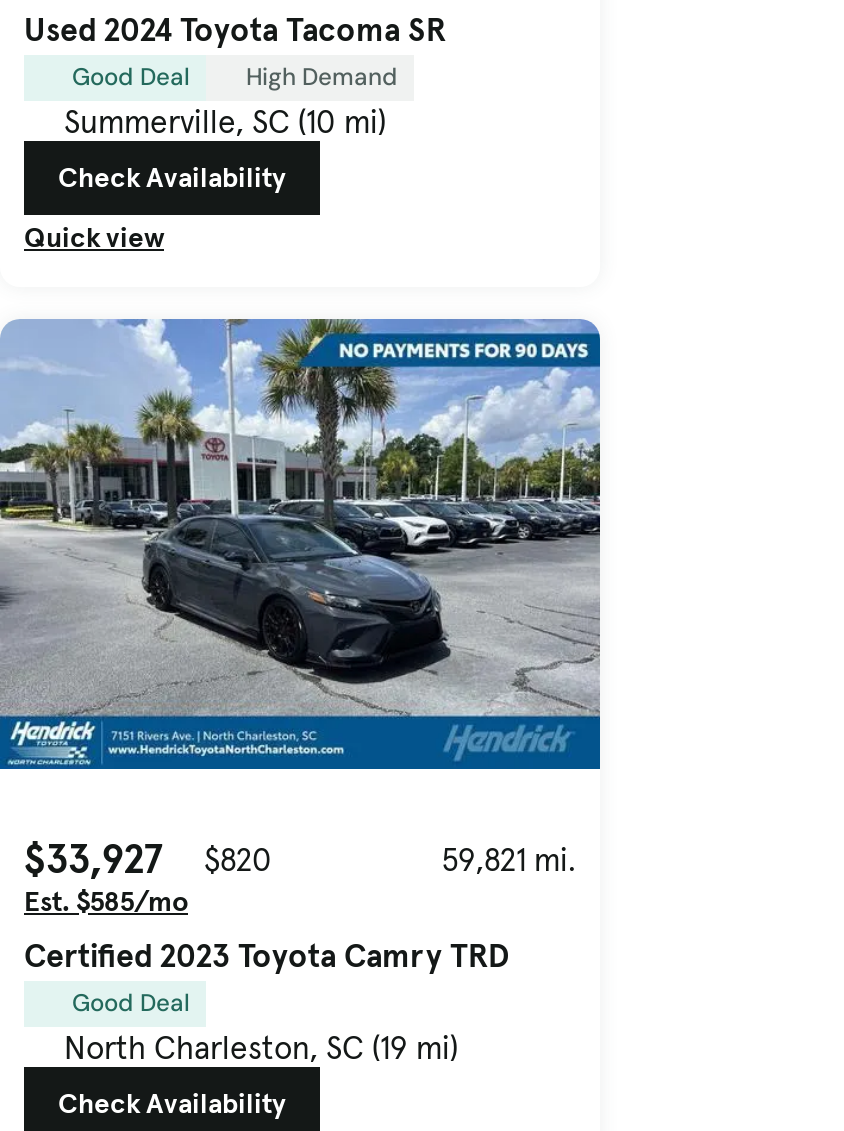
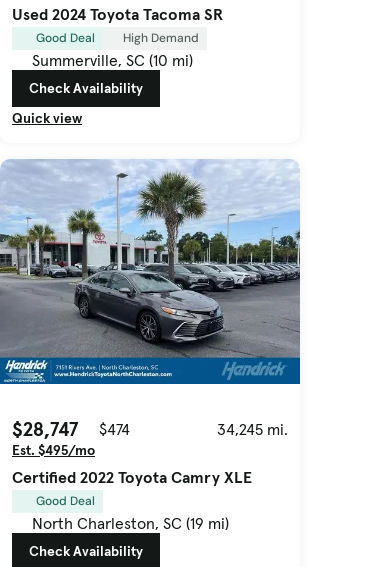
- [image]
+ [image]

- $33,927
+ $28,747

- $820
+ $474

- 59,821 mi.
+ 34,245 mi.

- Est. $585/mo
+ Est. $495/mo

- Certified 2023 Toyota Camry TRD
+ Certified 2022 Toyota Camry XLE
